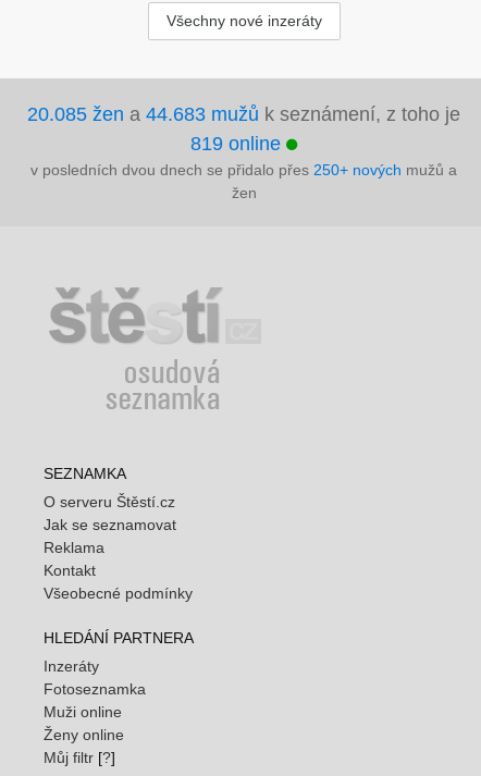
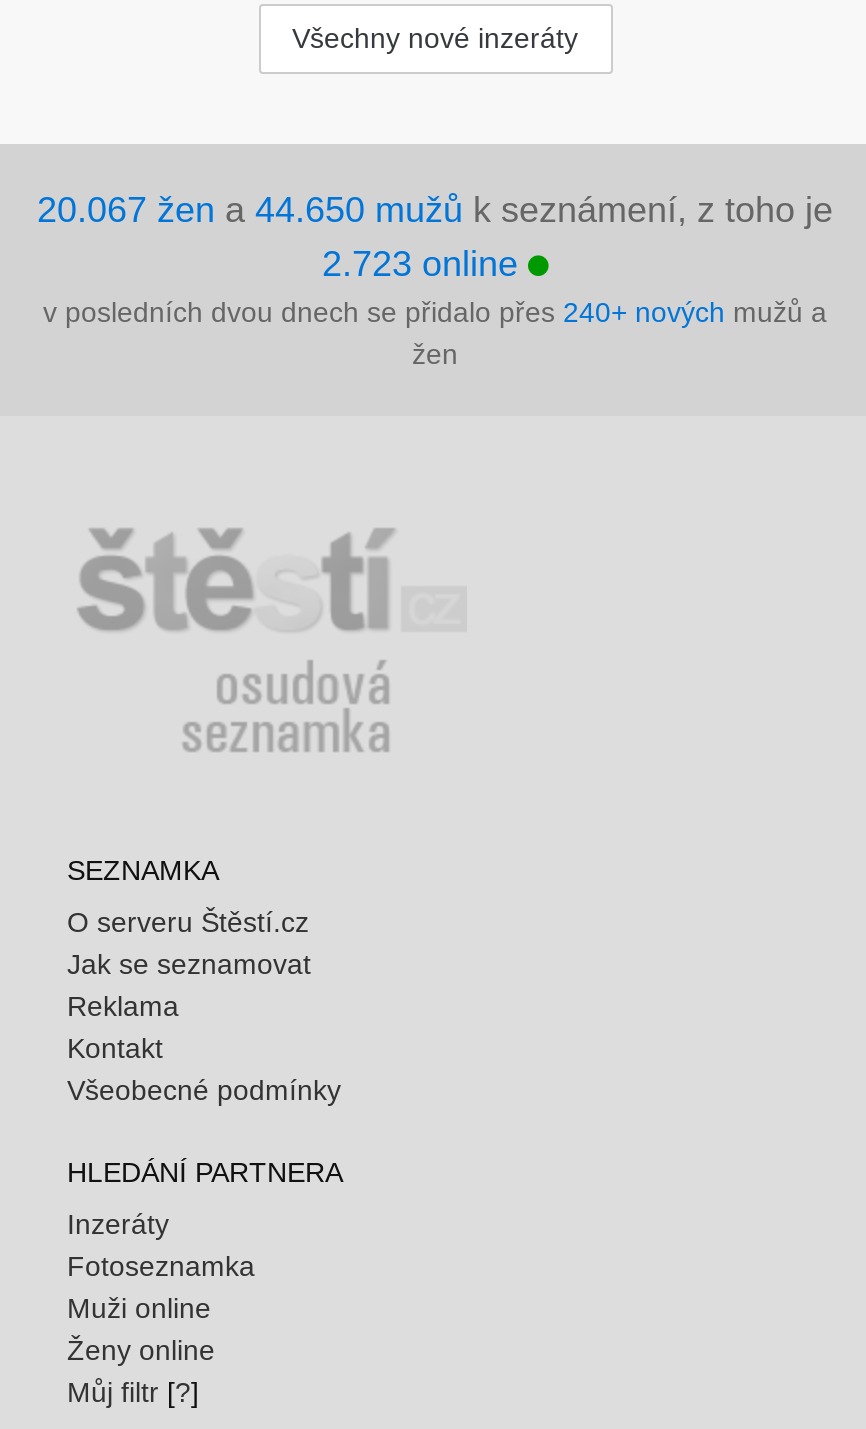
- 20.085 žen a 44.683 mužů k seznámení, z toho je
+ 20.067 žen a 44.650 mužů k seznámení, z toho je

- 819 online
+ 2.723 online

- v posledních dvou dnech se přidalo přes 250+ nových mužů a
+ v posledních dvou dnech se přidalo přes 240+ nových mužů a
